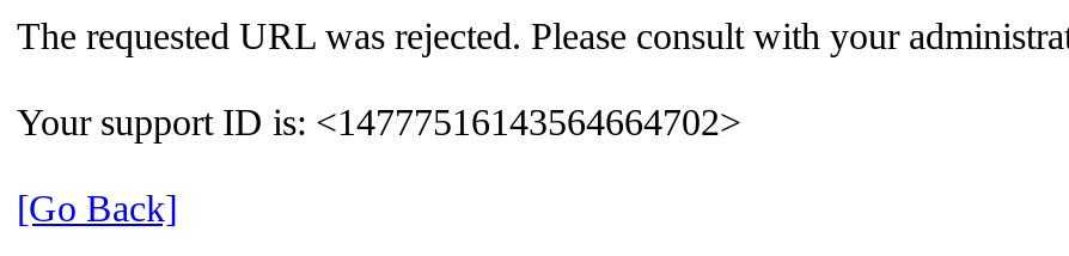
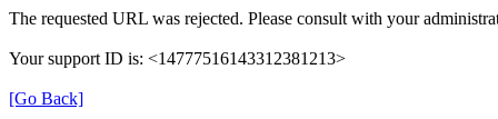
- Your support ID is: <14777516143564664702>
+ Your support ID is: <14777516143312381213>
